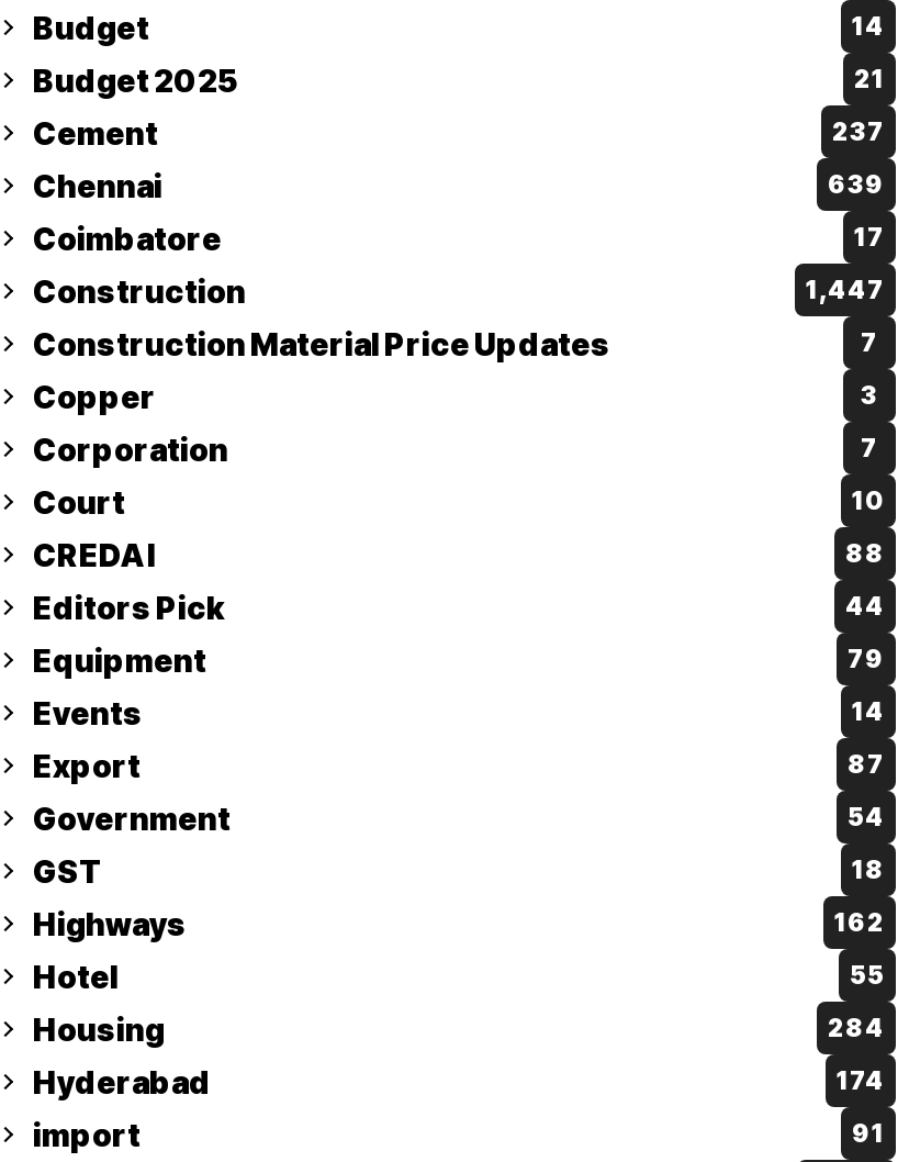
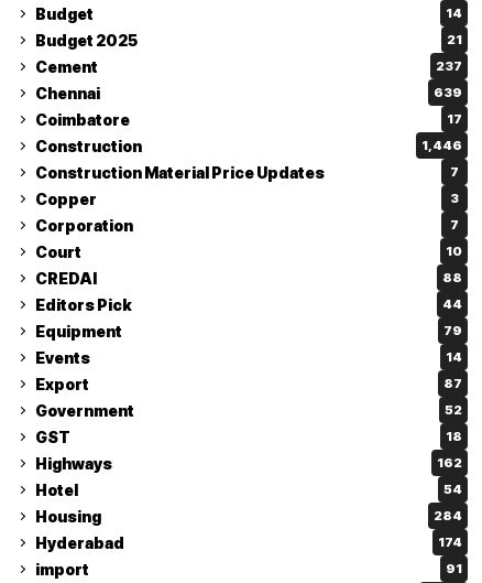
- 1,447
+ 1,446

- 54
+ 52

- 55
+ 54
